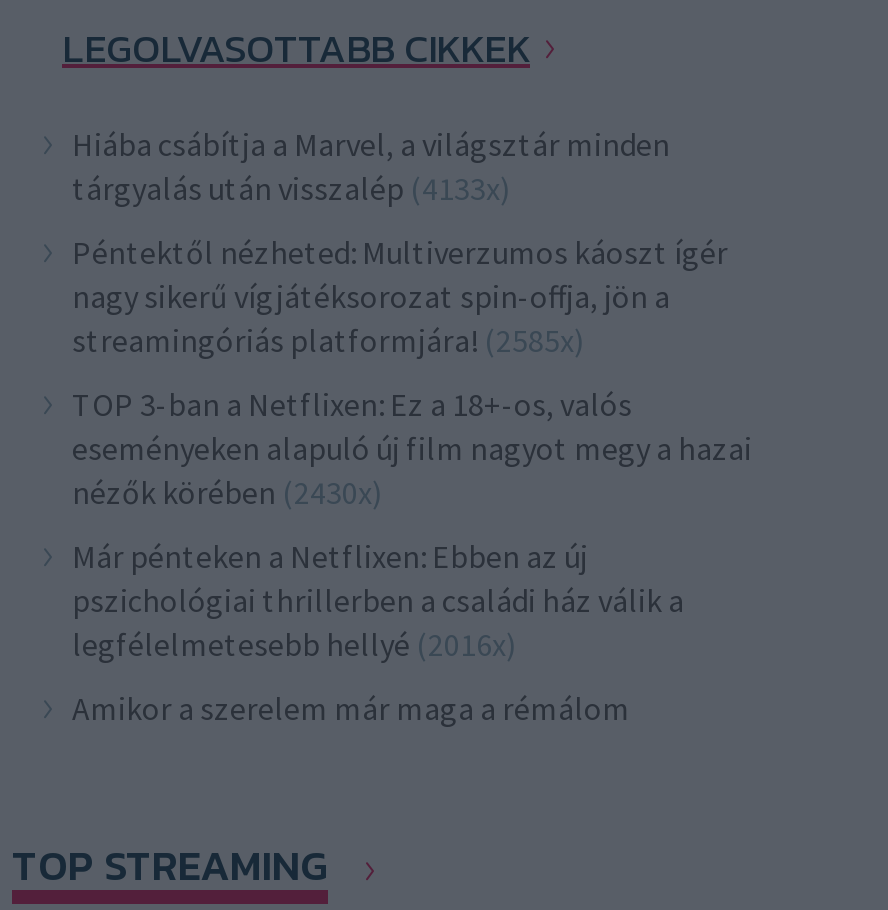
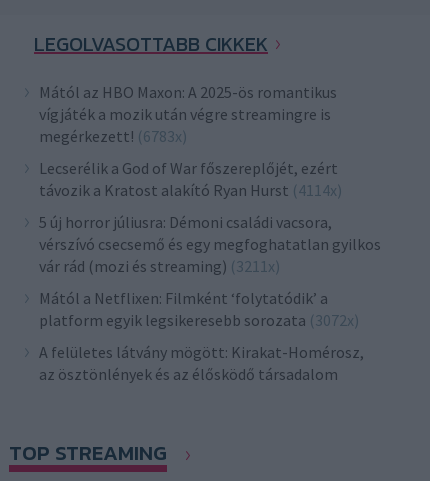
- Hiába csábítja a Marvel, a világsztár minden
- tárgyalás után visszalép (4133x)
+ Mától az HBO Maxon: A 2025-ös romantikus
+ vígjáték a mozik után végre streamingre is
+ megérkezett! (6783x)

- Péntektől nézheted: Multiverzumos káoszt ígér
- nagy sikerű vígjátéksorozat spin-offja, jön a
- streamingóriás platformjára! (2585x)
+ Lecserélik a God of War főszereplőjét, ezért
+ távozik a Kratost alakító Ryan Hurst (4114x)

- TOP 3-ban a Netflixen: Ez a 18+-os, valós
- eseményeken alapuló új film nagyot megy a hazai
- nézők körében (2430x)
+ 5 új horror júliusra: Démoni családi vacsora,
+ vérszívó csecsemő és egy megfoghatatlan gyilkos
+ vár rád (mozi és streaming) (3211x)

- Már pénteken a Netflixen: Ebben az új
- pszichológiai thrillerben a családi ház válik a
- legfélelmetesebb hellyé (2016x)
+ Mától a Netflixen: Filmként ‘folytatódik’ a
+ platform egyik legsikeresebb sorozata (3072x)

- Amikor a szerelem már maga a rémálom
+ A felületes látvány mögött: Kirakat-Homérosz,
+ az ösztönlények és az élősködő társadalom
